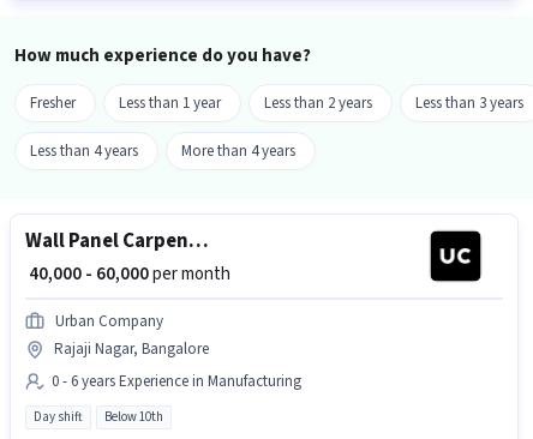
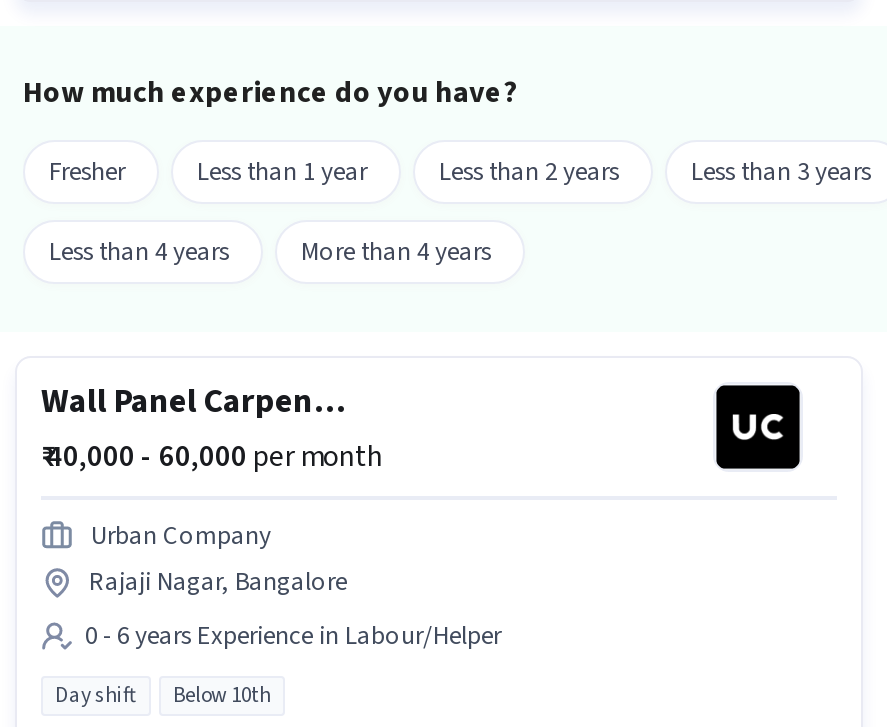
- 0 - 6 years Experience in Manufacturing
+ 0 - 6 years Experience in Labour/Helper
